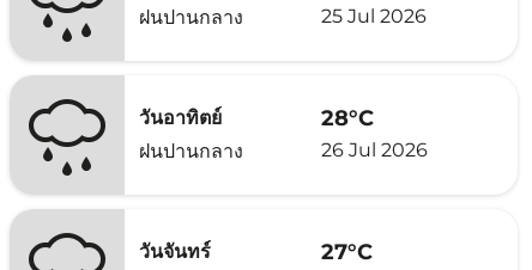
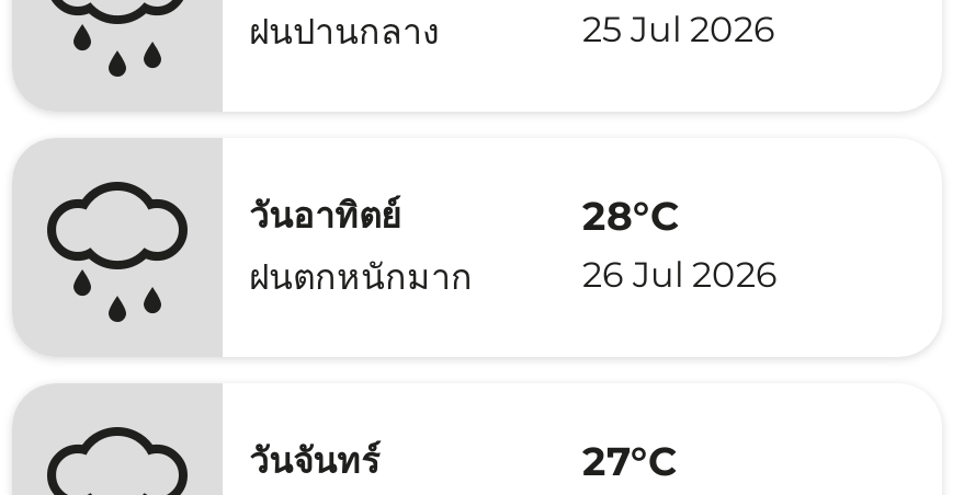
- ฝนปานกลาง
+ ฝนตกหนักมาก
